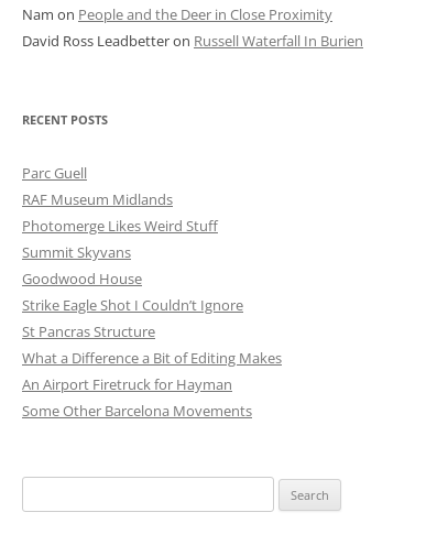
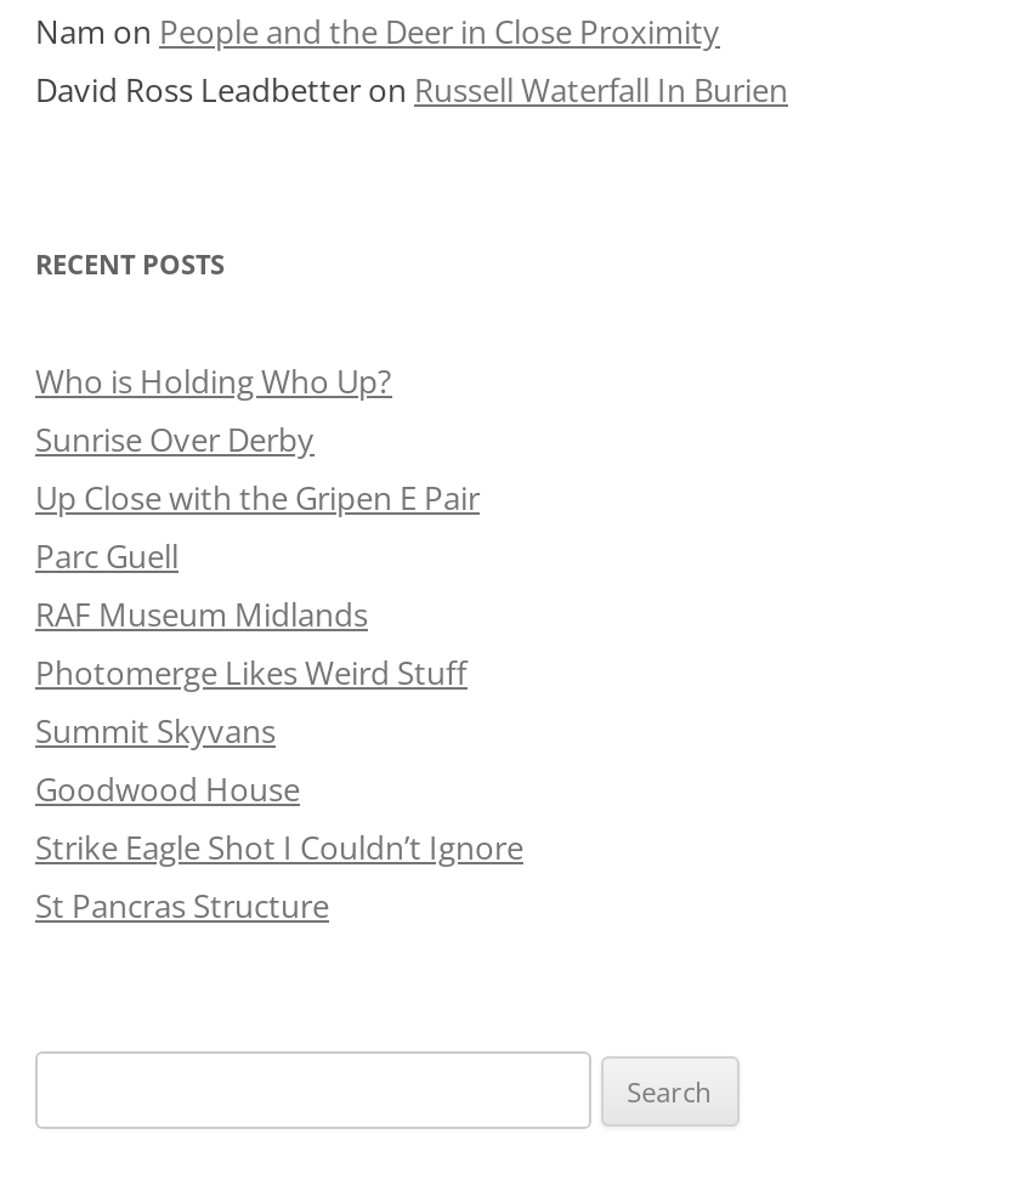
+ Who is Holding Who Up?
+ Sunrise Over Derby
+ Up Close with the Gripen E Pair

moved down: Parc Guell | RAF Museum Midlands | Photomerge Likes Weird Stuff | Summit Skyvans | Goodwood House | Strike Eagle Shot I Couldn’t Ignore | St Pancras Structure

- What a Difference a Bit of Editing Makes
- An Airport Firetruck for Hayman
- Some Other Barcelona Movements
